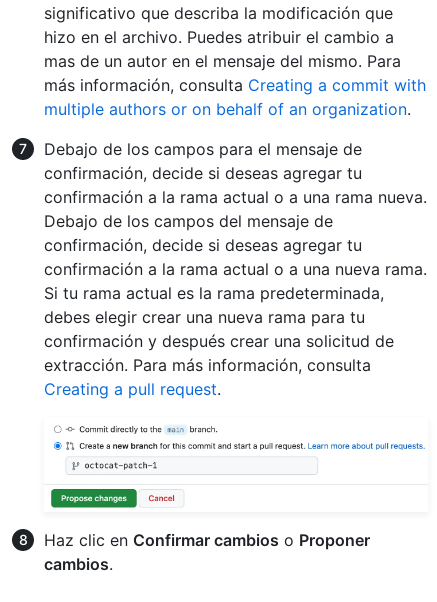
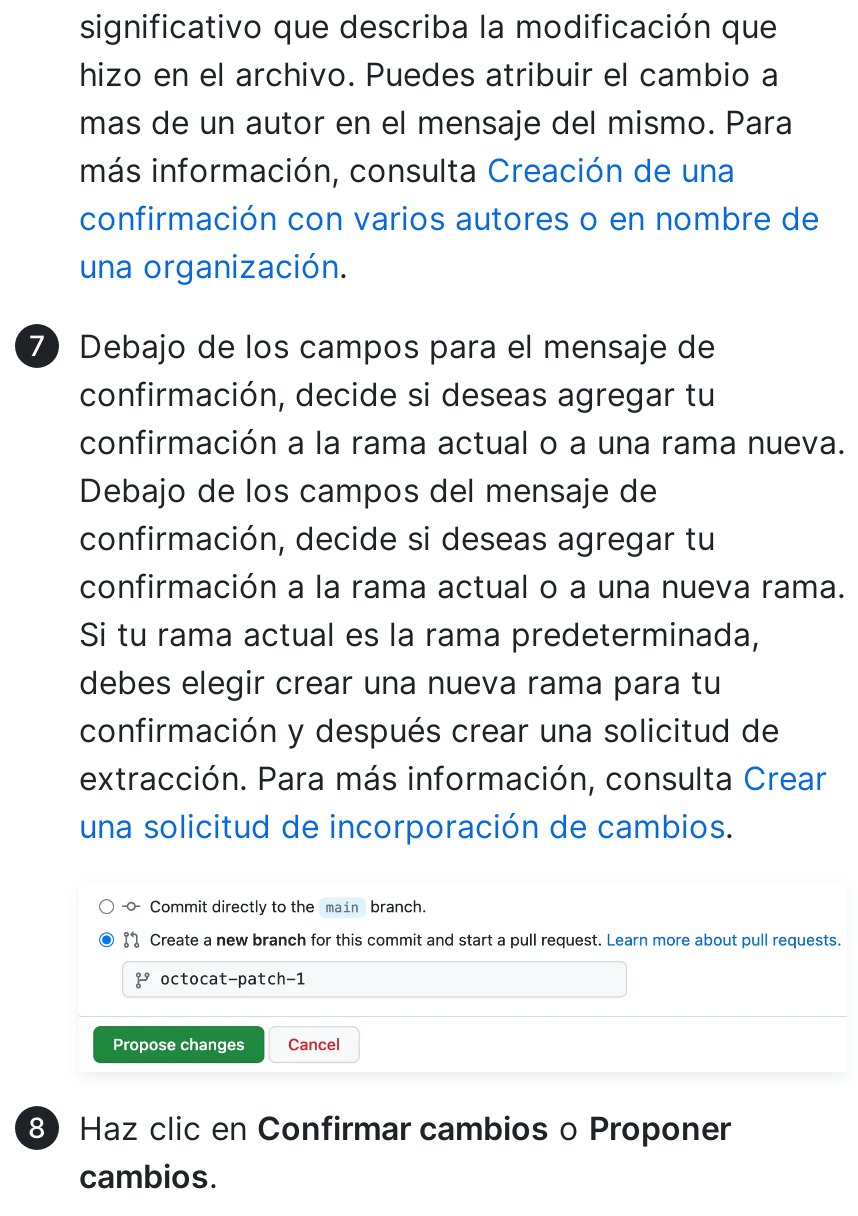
- más información, consulta Creating a commit with
- multiple authors or on behalf of an organization.
+ más información, consulta Creación de una
+ confirmación con varios autores o en nombre de
+ una organización.

- extracción. Para más información, consulta
- Creating a pull request.
+ extracción. Para más información, consulta Crear
+ una solicitud de incorporación de cambios.
